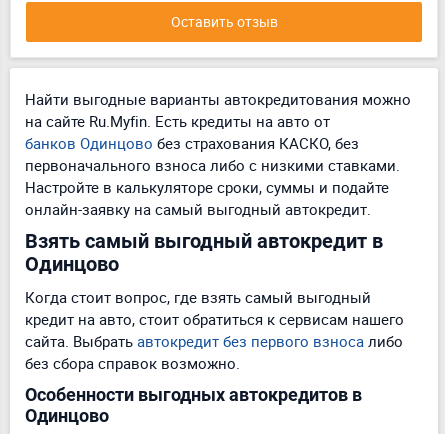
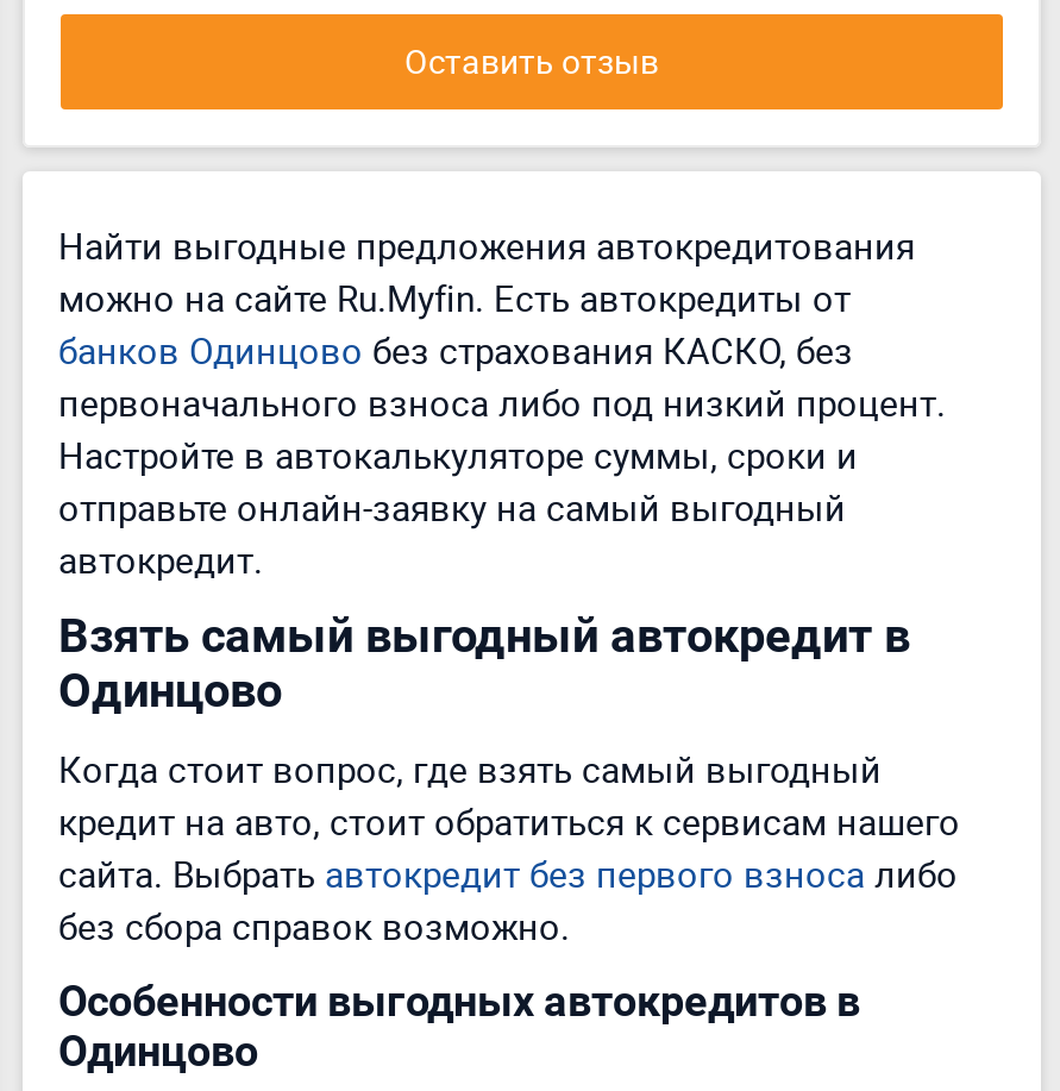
- Найти выгодные варианты автокредитования можно
- на сайте Ru.Myfin. Есть кредиты на авто от
+ Найти выгодные предложения автокредитования
+ можно на сайте Ru.Myfin. Есть автокредиты от

- первоначального взноса либо с низкими ставками.
- Настройте в калькуляторе сроки, суммы и подайте
- онлайн-заявку на самый выгодный автокредит.
+ первоначального взноса либо под низкий процент.
+ Настройте в автокалькуляторе суммы, сроки и
+ отправьте онлайн-заявку на самый выгодный
+ автокредит.
